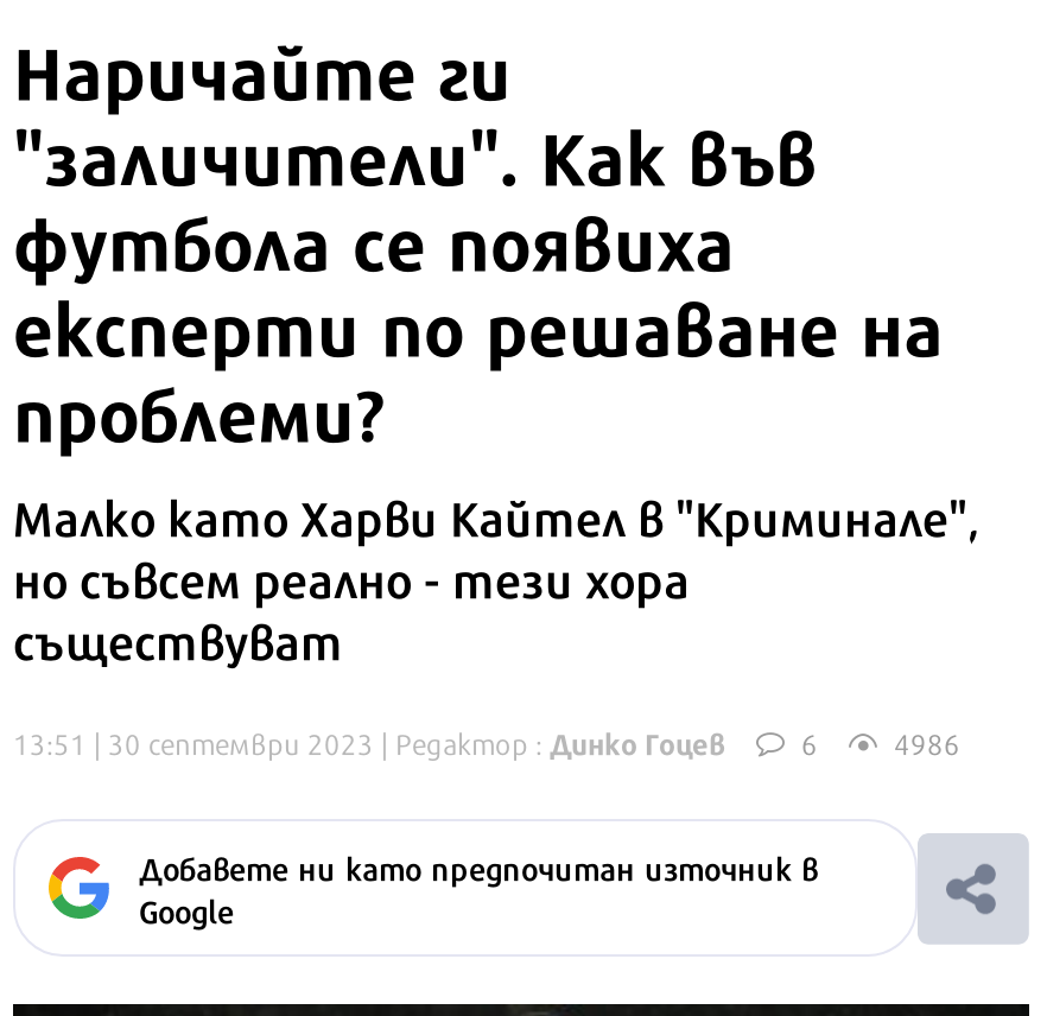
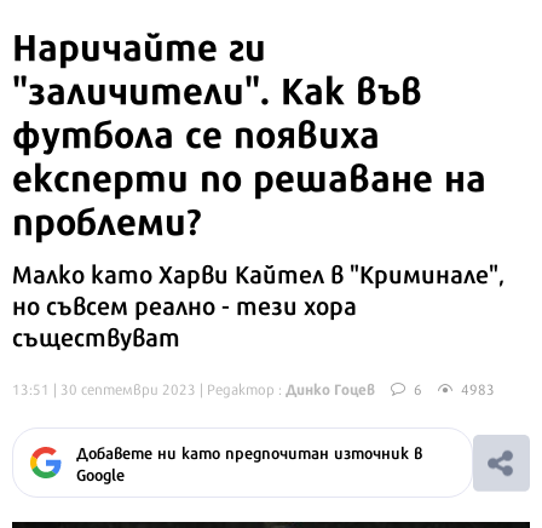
- 4986
+ 4983
